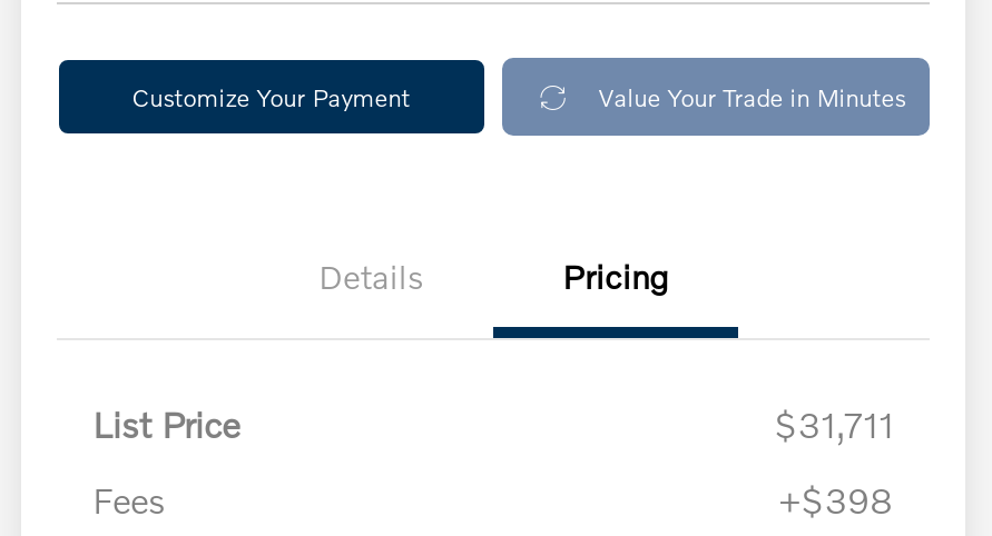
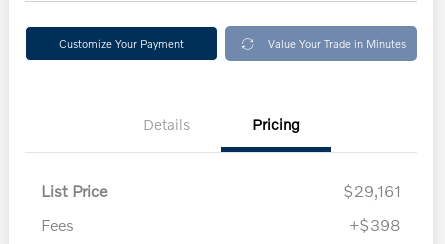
- $31,711
+ $29,161
